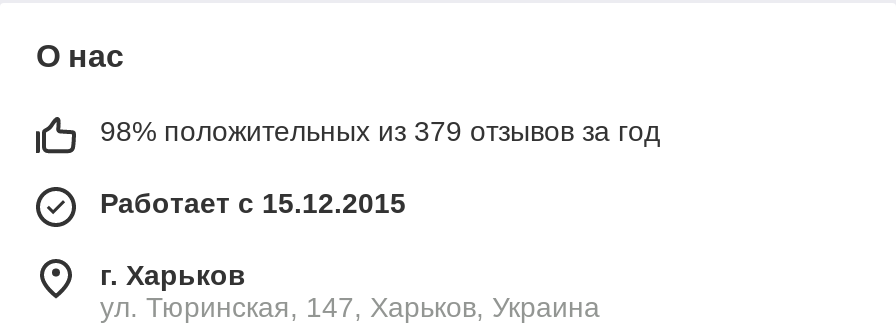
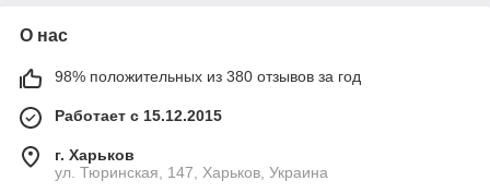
- 98% положительных из 379 отзывов за год
+ 98% положительных из 380 отзывов за год
